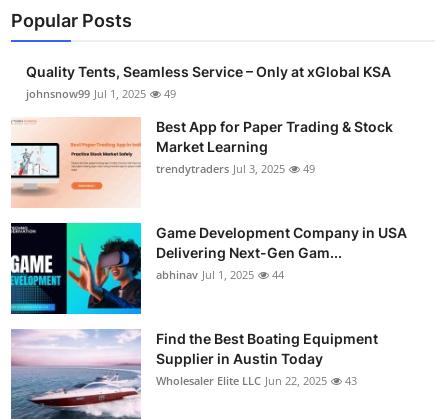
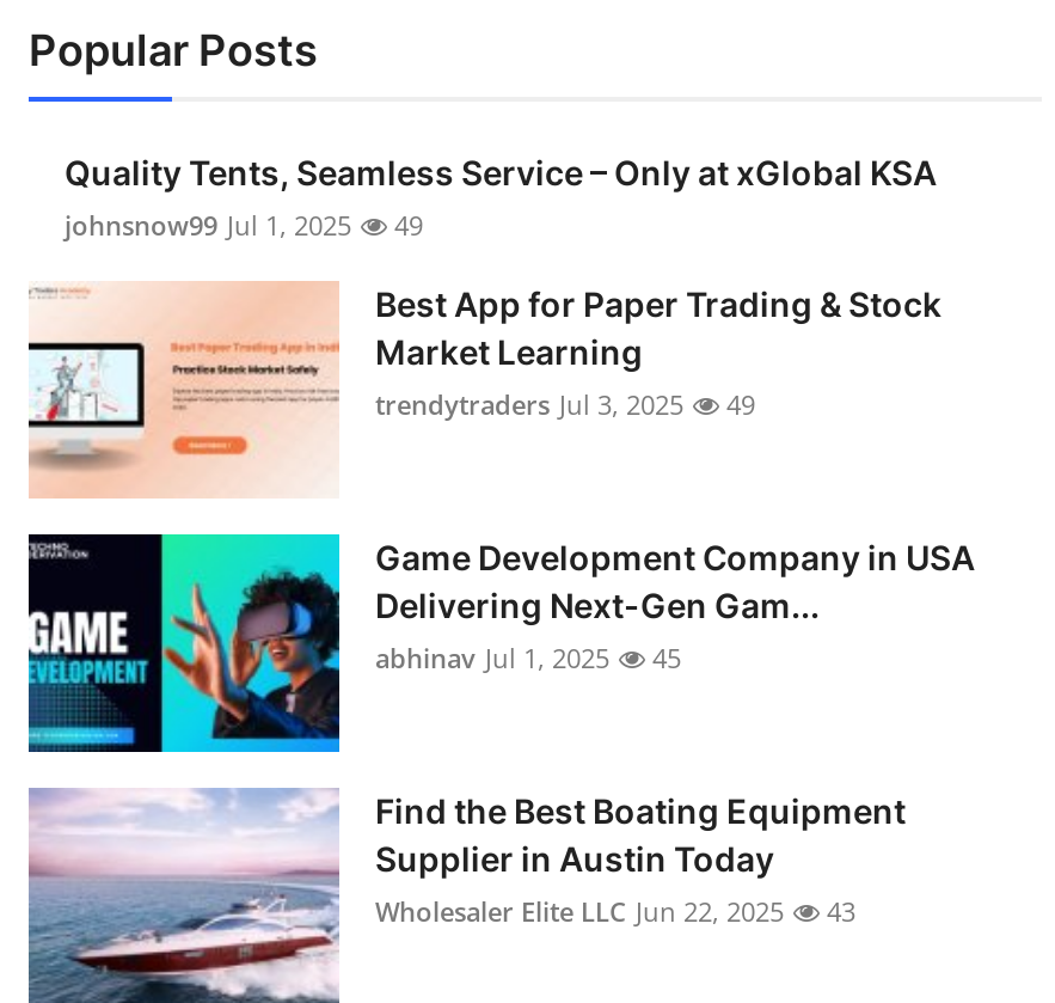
- abhinav Jul 1, 2025 44
+ abhinav Jul 1, 2025 45
